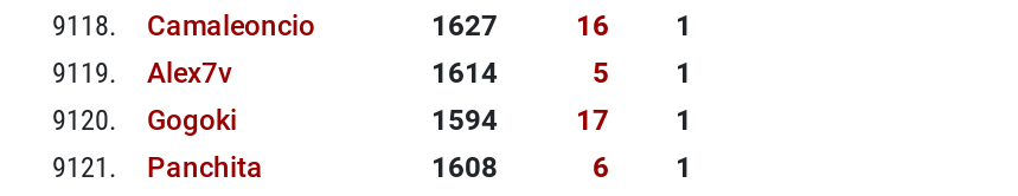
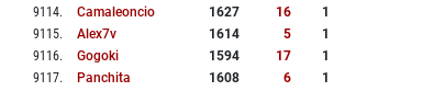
- 9118. Camaleoncio
+ 9114. Camaleoncio

- 9119. Alex7v
+ 9115. Alex7v

- 9120. Gogoki
+ 9116. Gogoki

- 9121. Panchita
+ 9117. Panchita
